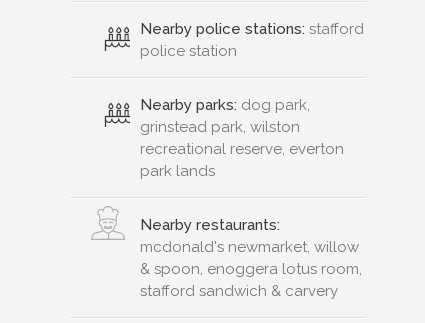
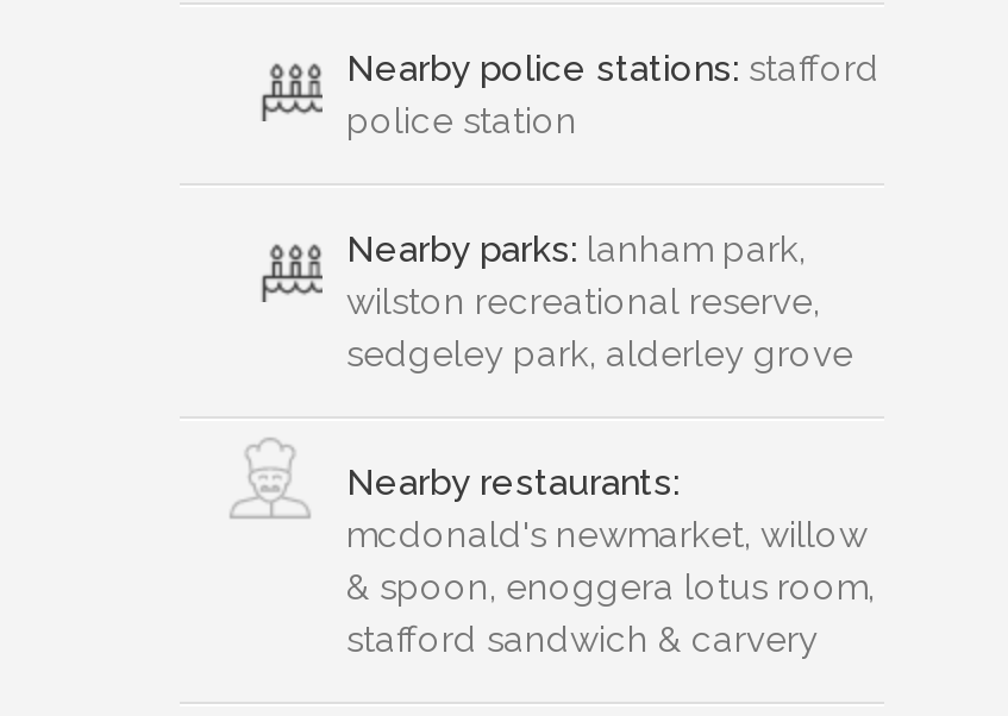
- Nearby parks: dog park,
- grinstead park, wilston
- recreational reserve, everton
- park lands
+ Nearby parks: lanham park,
+ wilston recreational reserve,
+ sedgeley park, alderley grove
